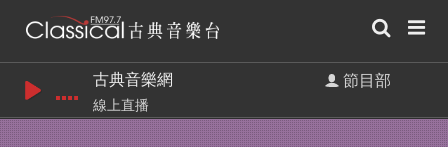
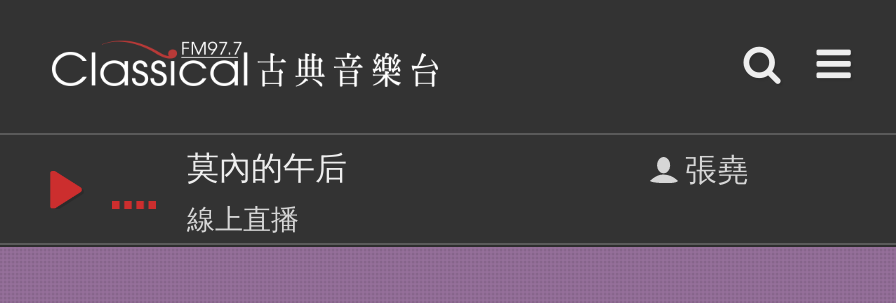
- 古典音樂網
- 節目部
+ 莫內的午后
+ 張堯
